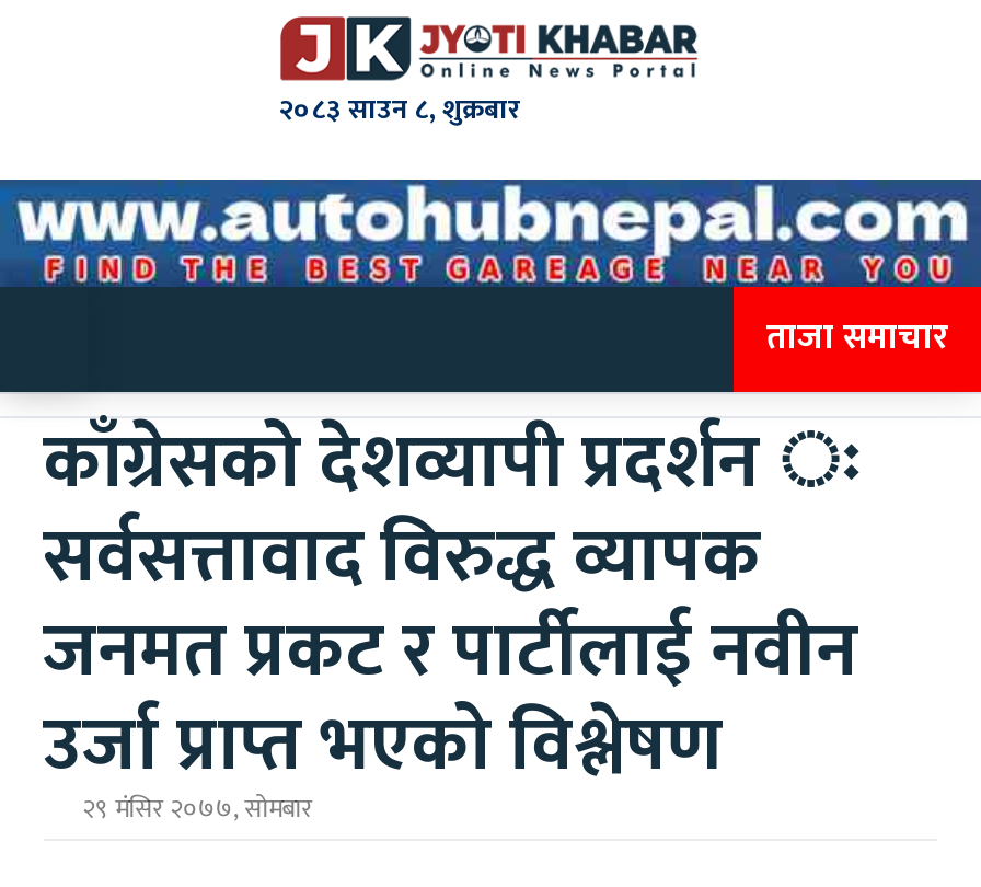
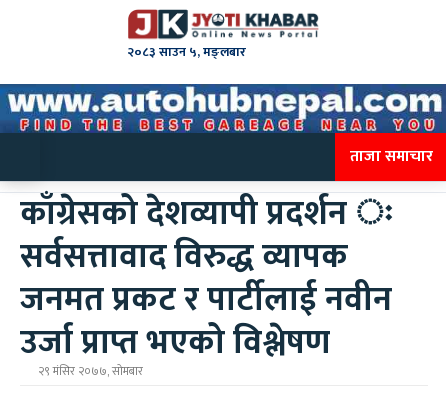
- २०८३ साउन ८, शुक्रबार
+ २०८३ साउन ५, मङ्लबार
